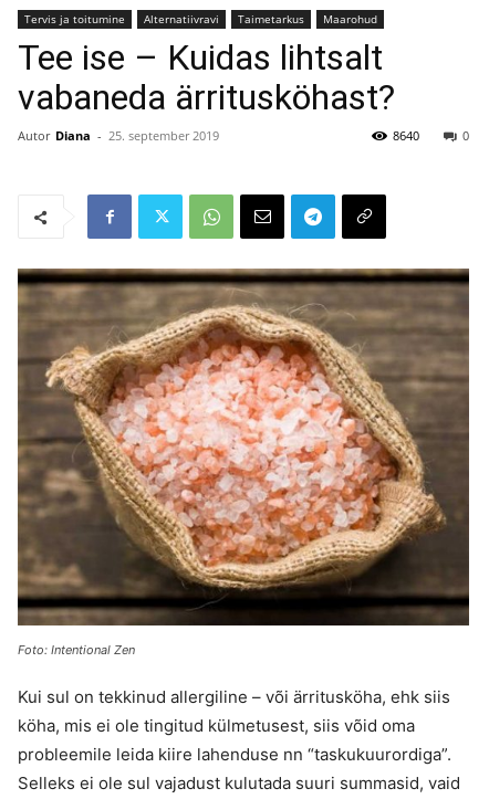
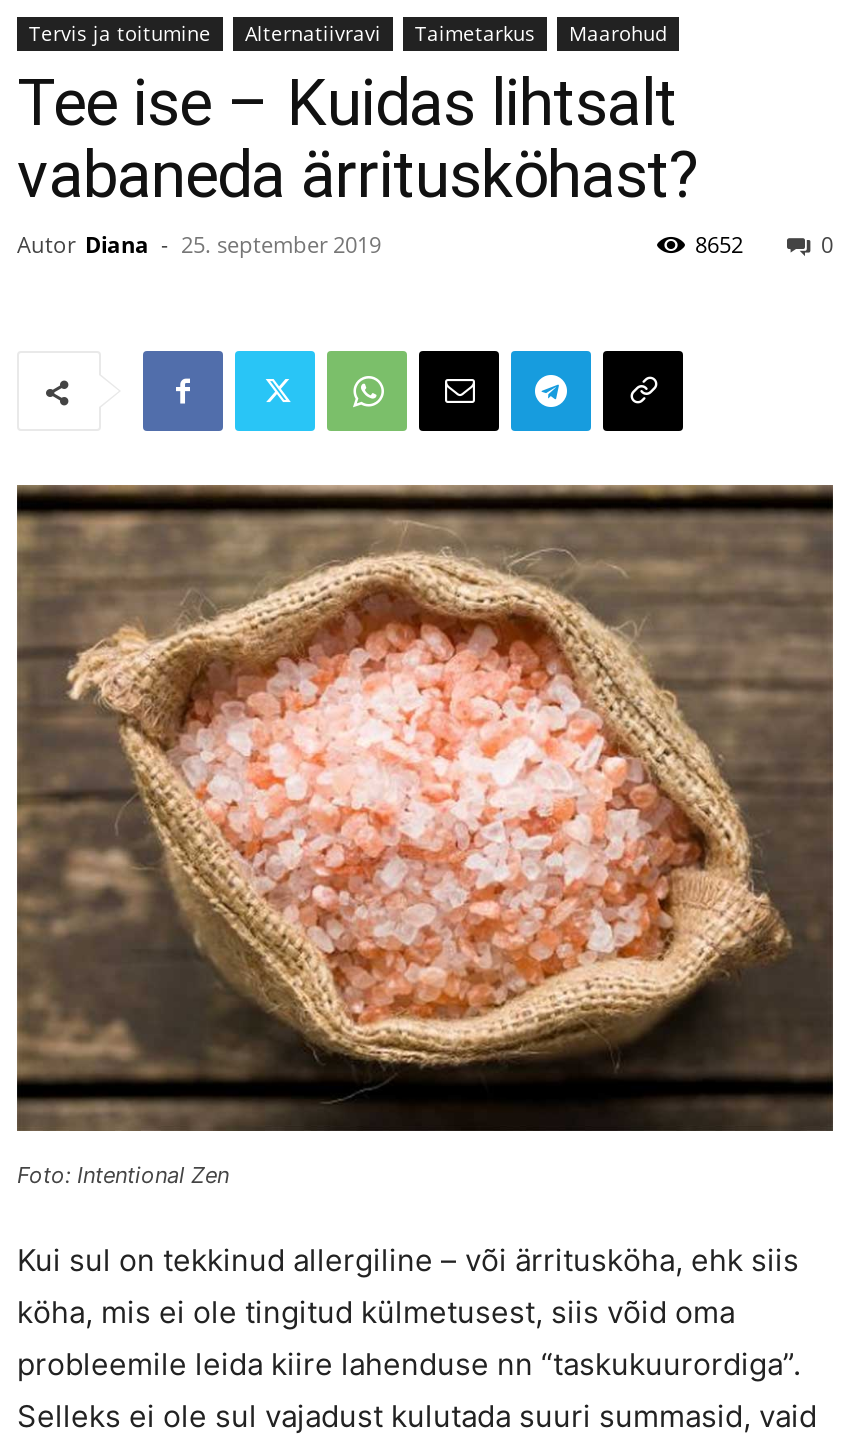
- 8640
+ 8652
